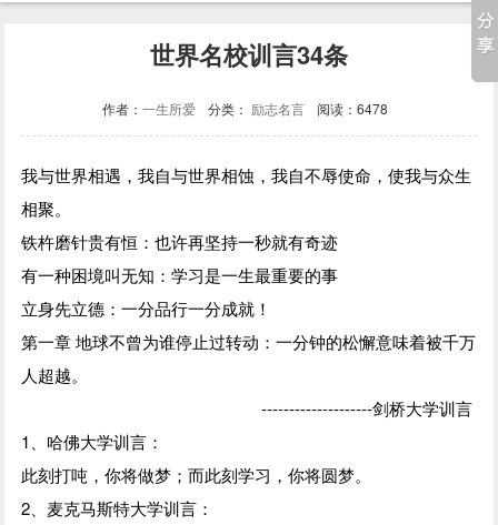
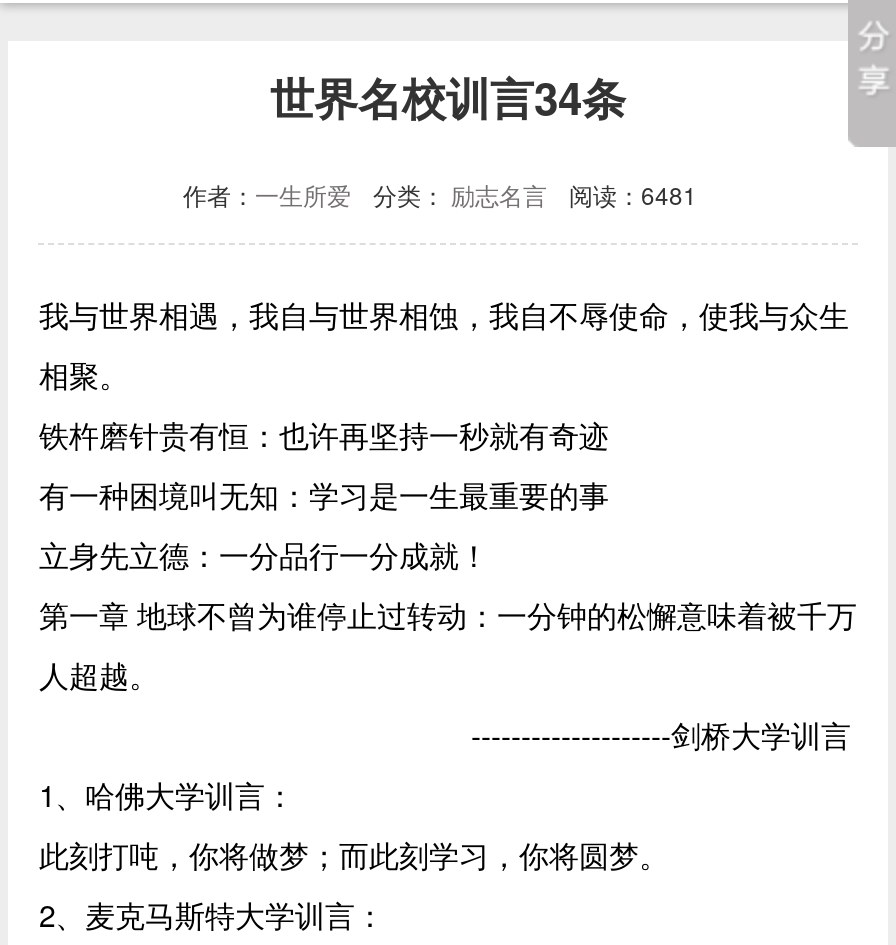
- 作者：一生所爱 分类：励志名言 阅读：6478
+ 作者：一生所爱 分类：励志名言 阅读：6481
